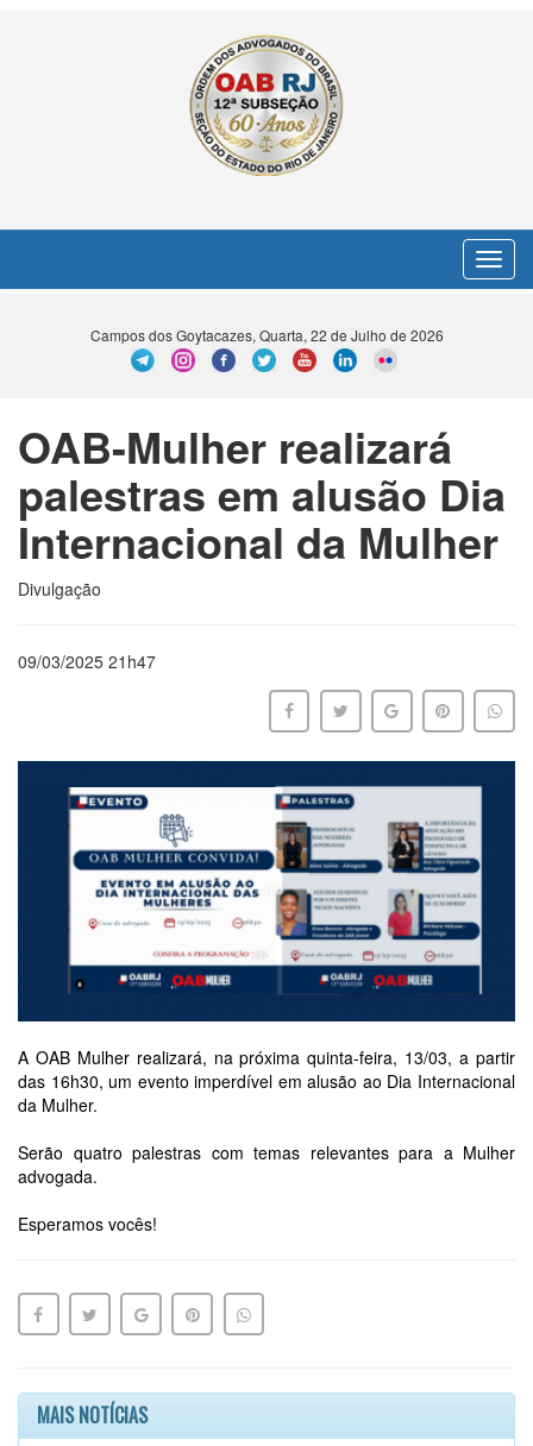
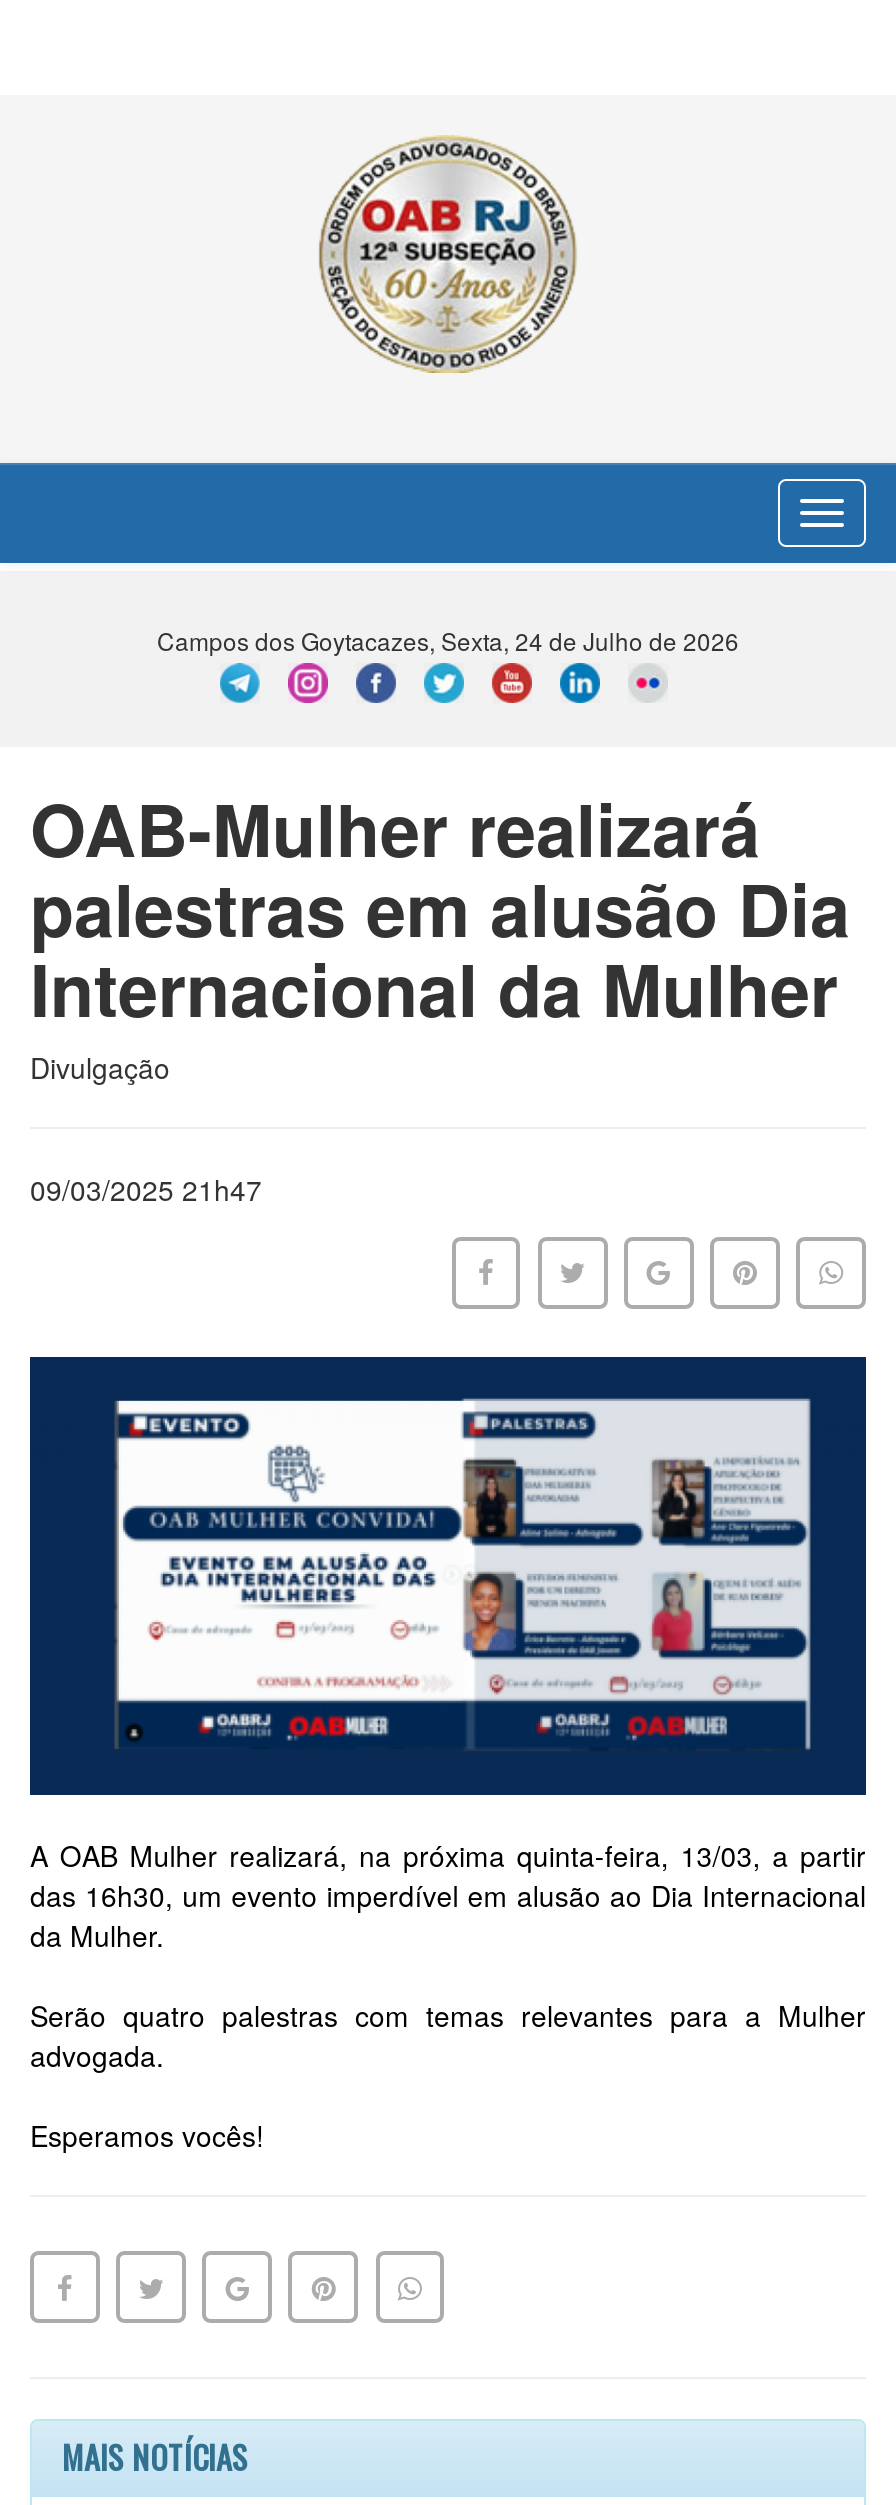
- Campos dos Goytacazes, Quarta, 22 de Julho de 2026
+ Campos dos Goytacazes, Sexta, 24 de Julho de 2026
